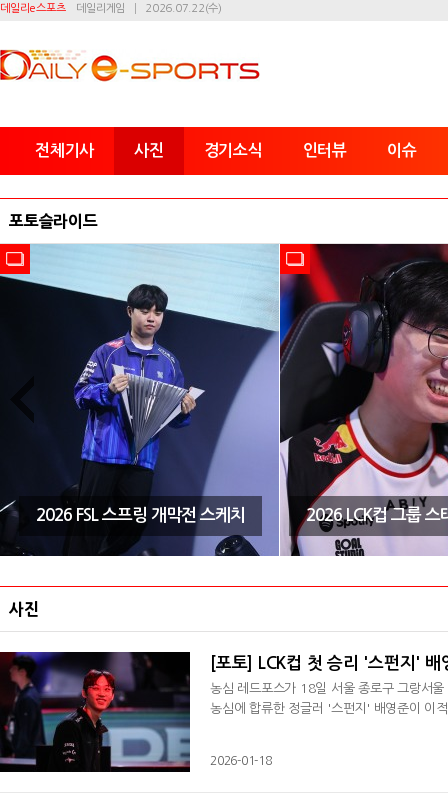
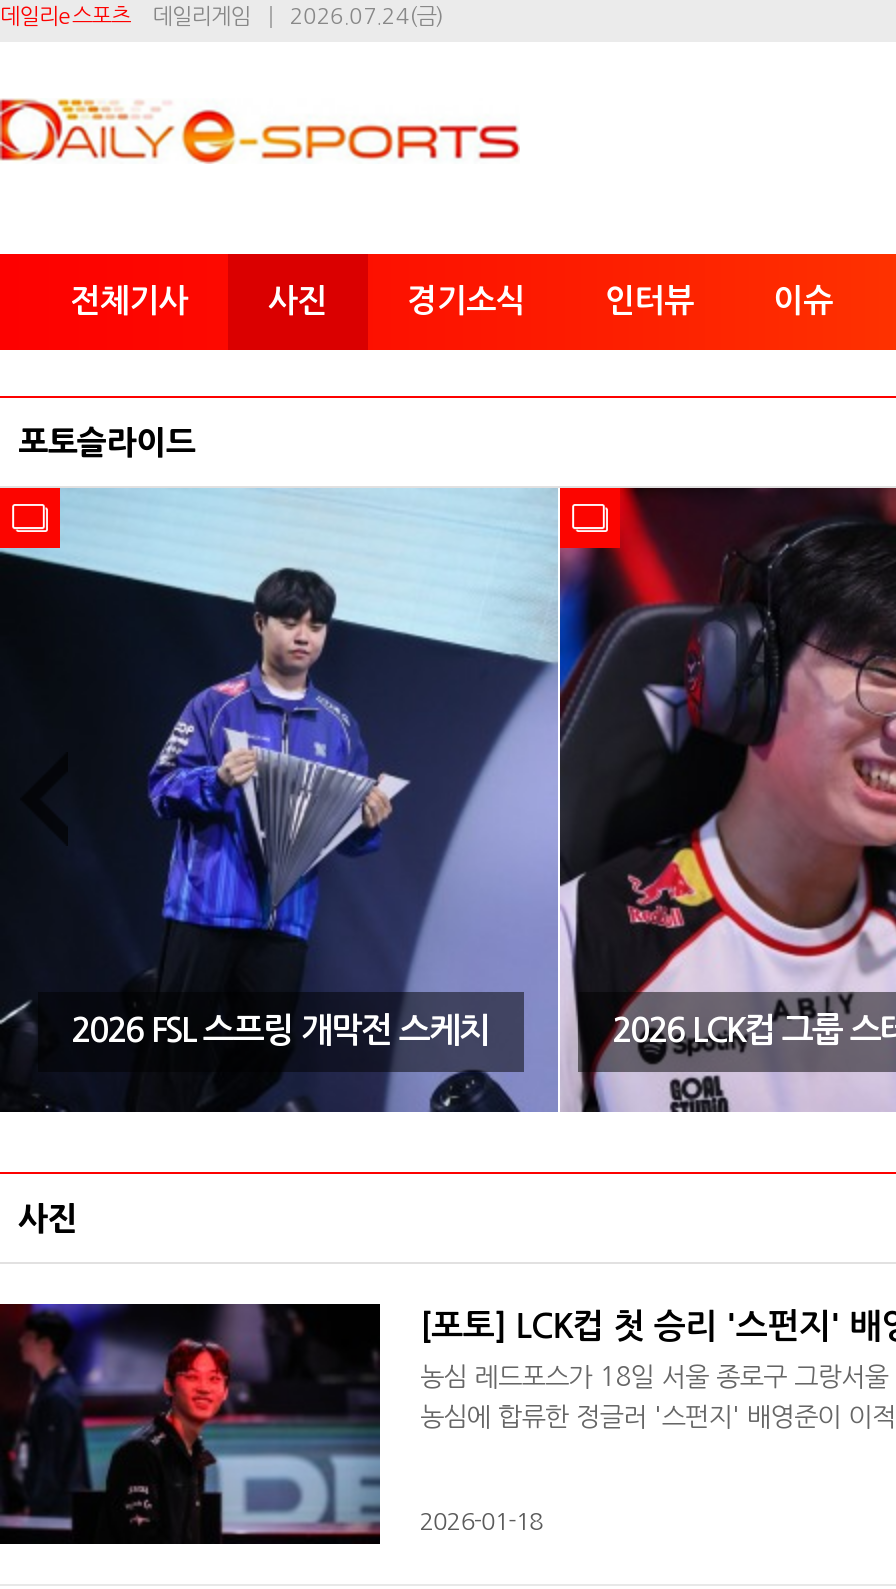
- 데일리e스포츠 데일리게임 2026.07.22(수)
+ 데일리e스포츠 데일리게임 2026.07.24(금)
